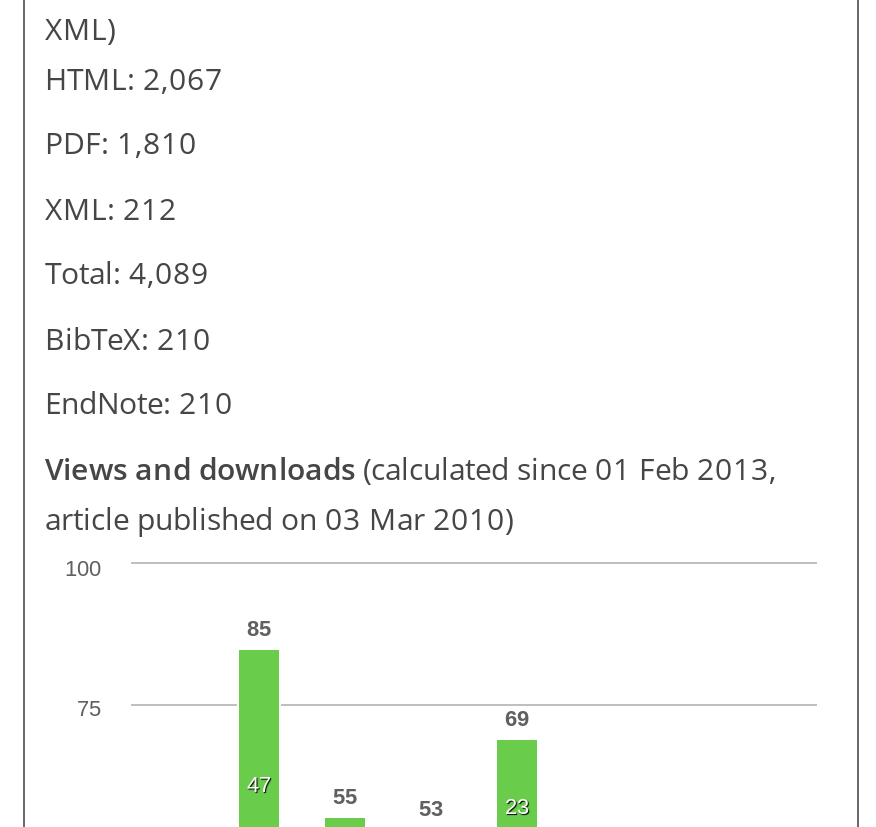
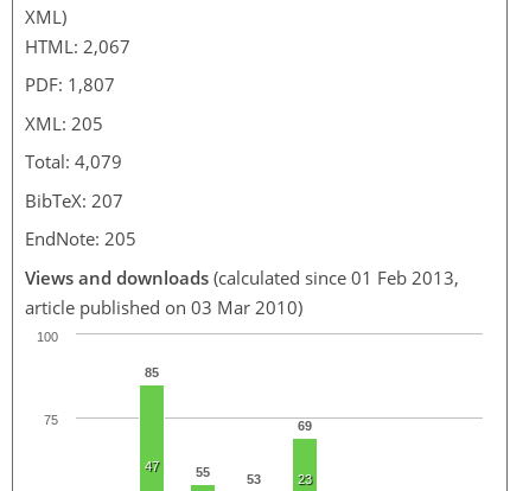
- PDF: 1,810
+ PDF: 1,807

- XML: 212
+ XML: 205

- Total: 4,089
+ Total: 4,079

- BibTeX: 210
+ BibTeX: 207

- EndNote: 210
+ EndNote: 205
